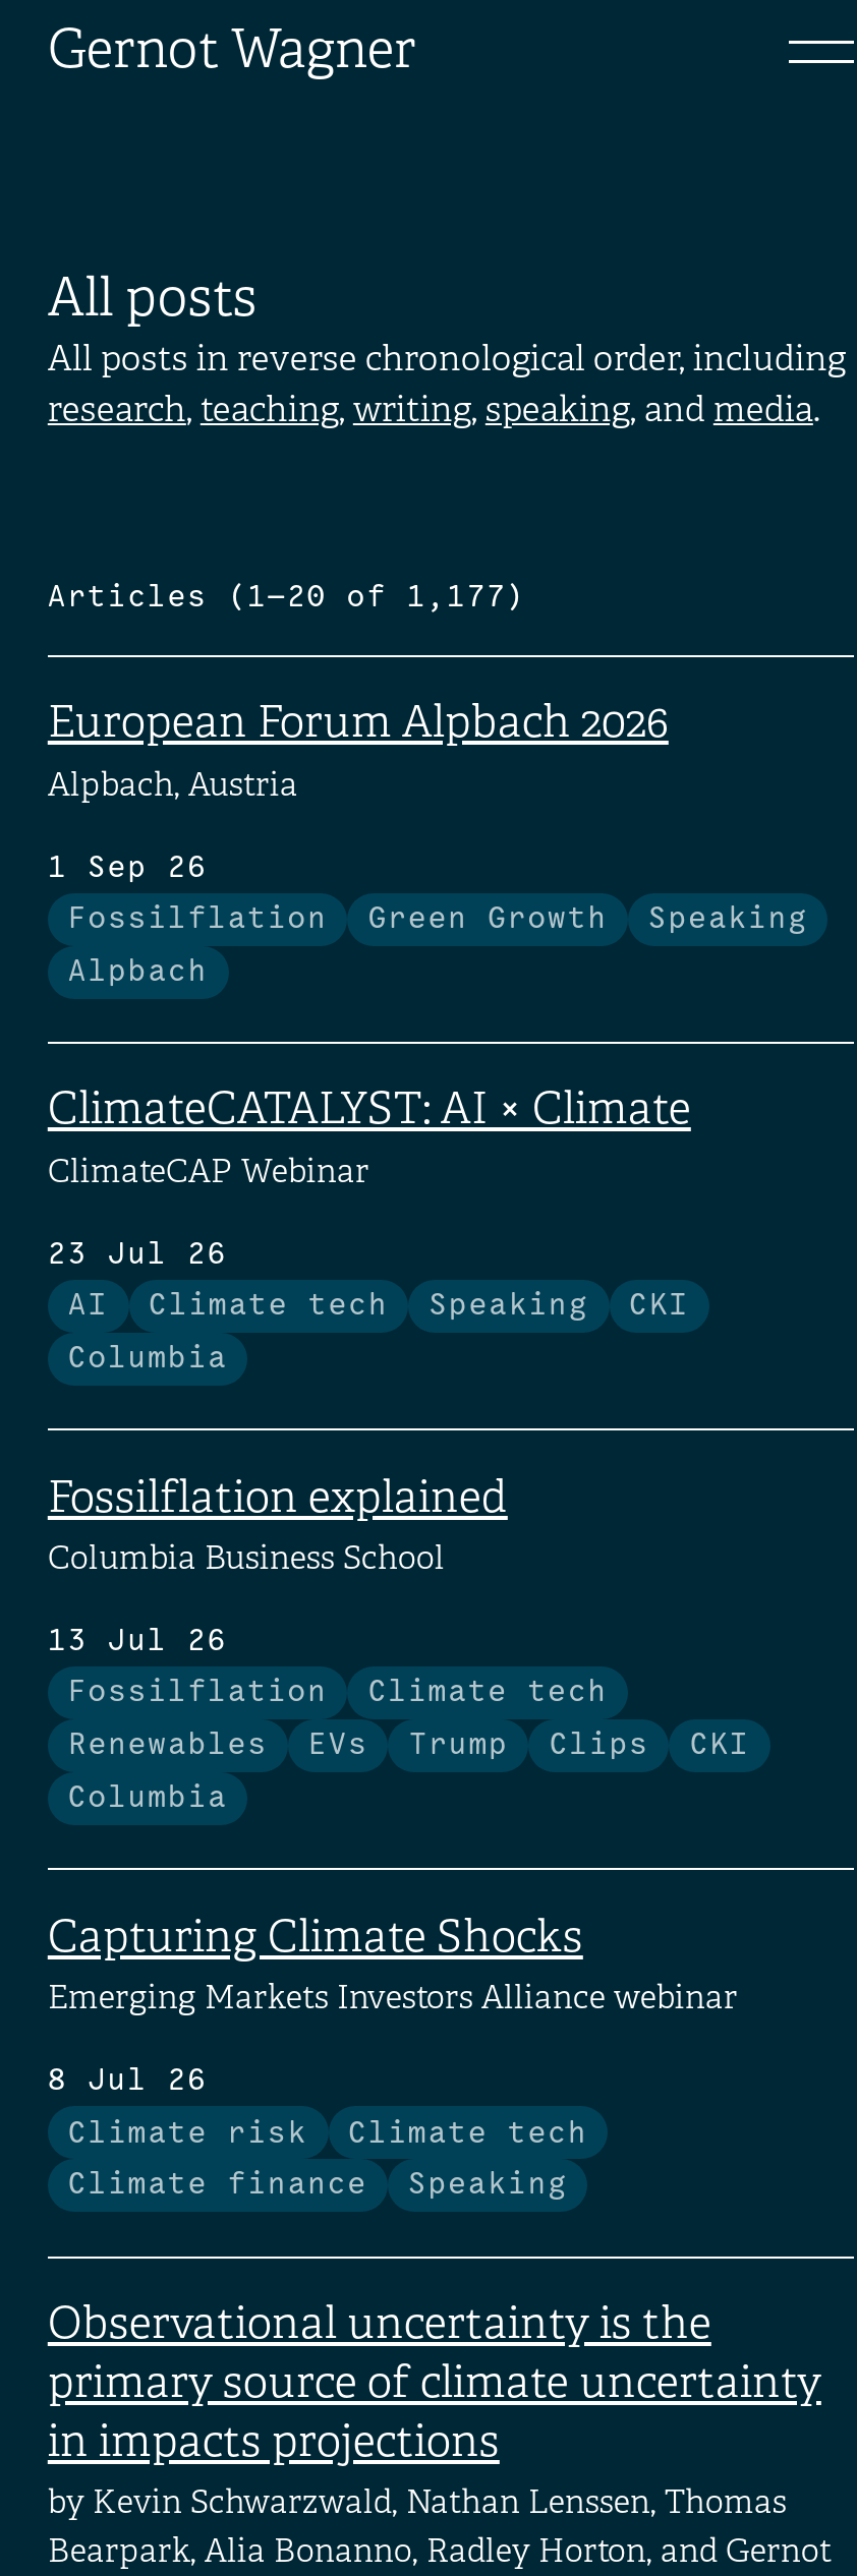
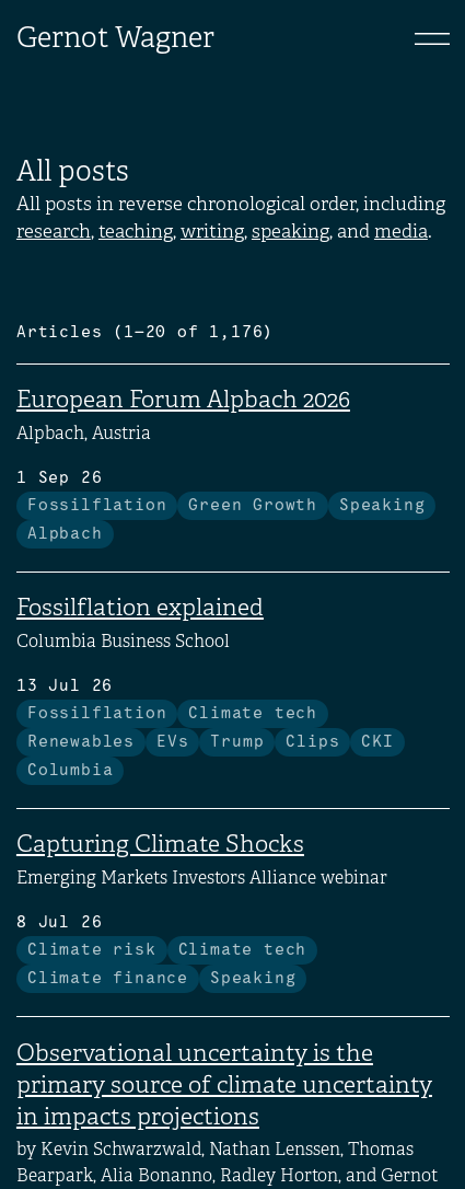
- Articles (1—20 of 1,177)
+ Articles (1—20 of 1,176)

- ClimateCATALYST: AI × Climate
- ClimateCAP Webinar
- 23 Jul 26
- AI
- Climate tech
- Speaking
- CKI
- Columbia
